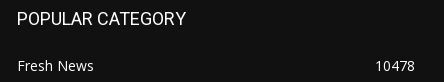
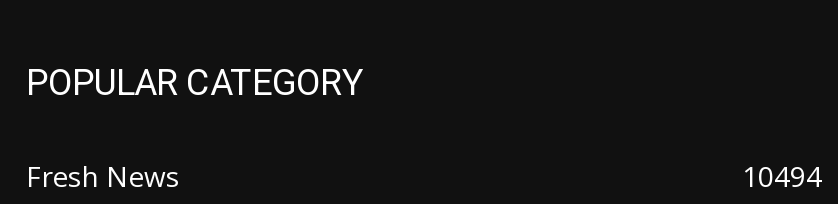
- 10478
+ 10494
